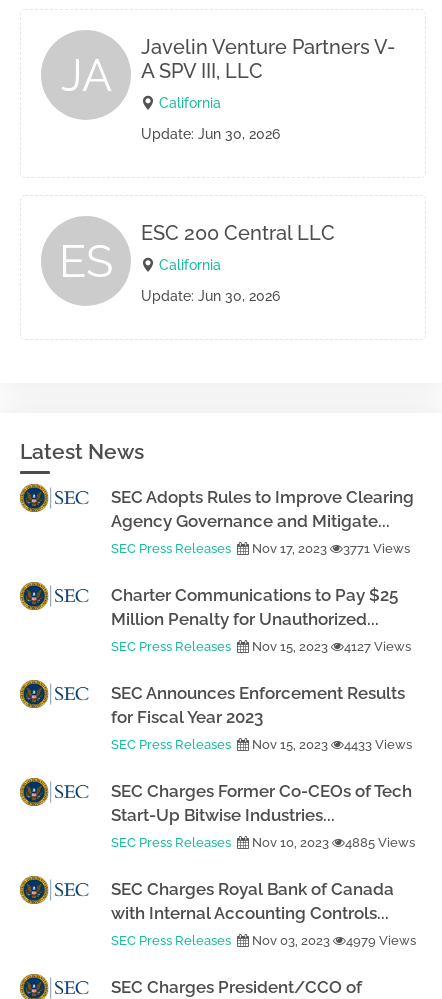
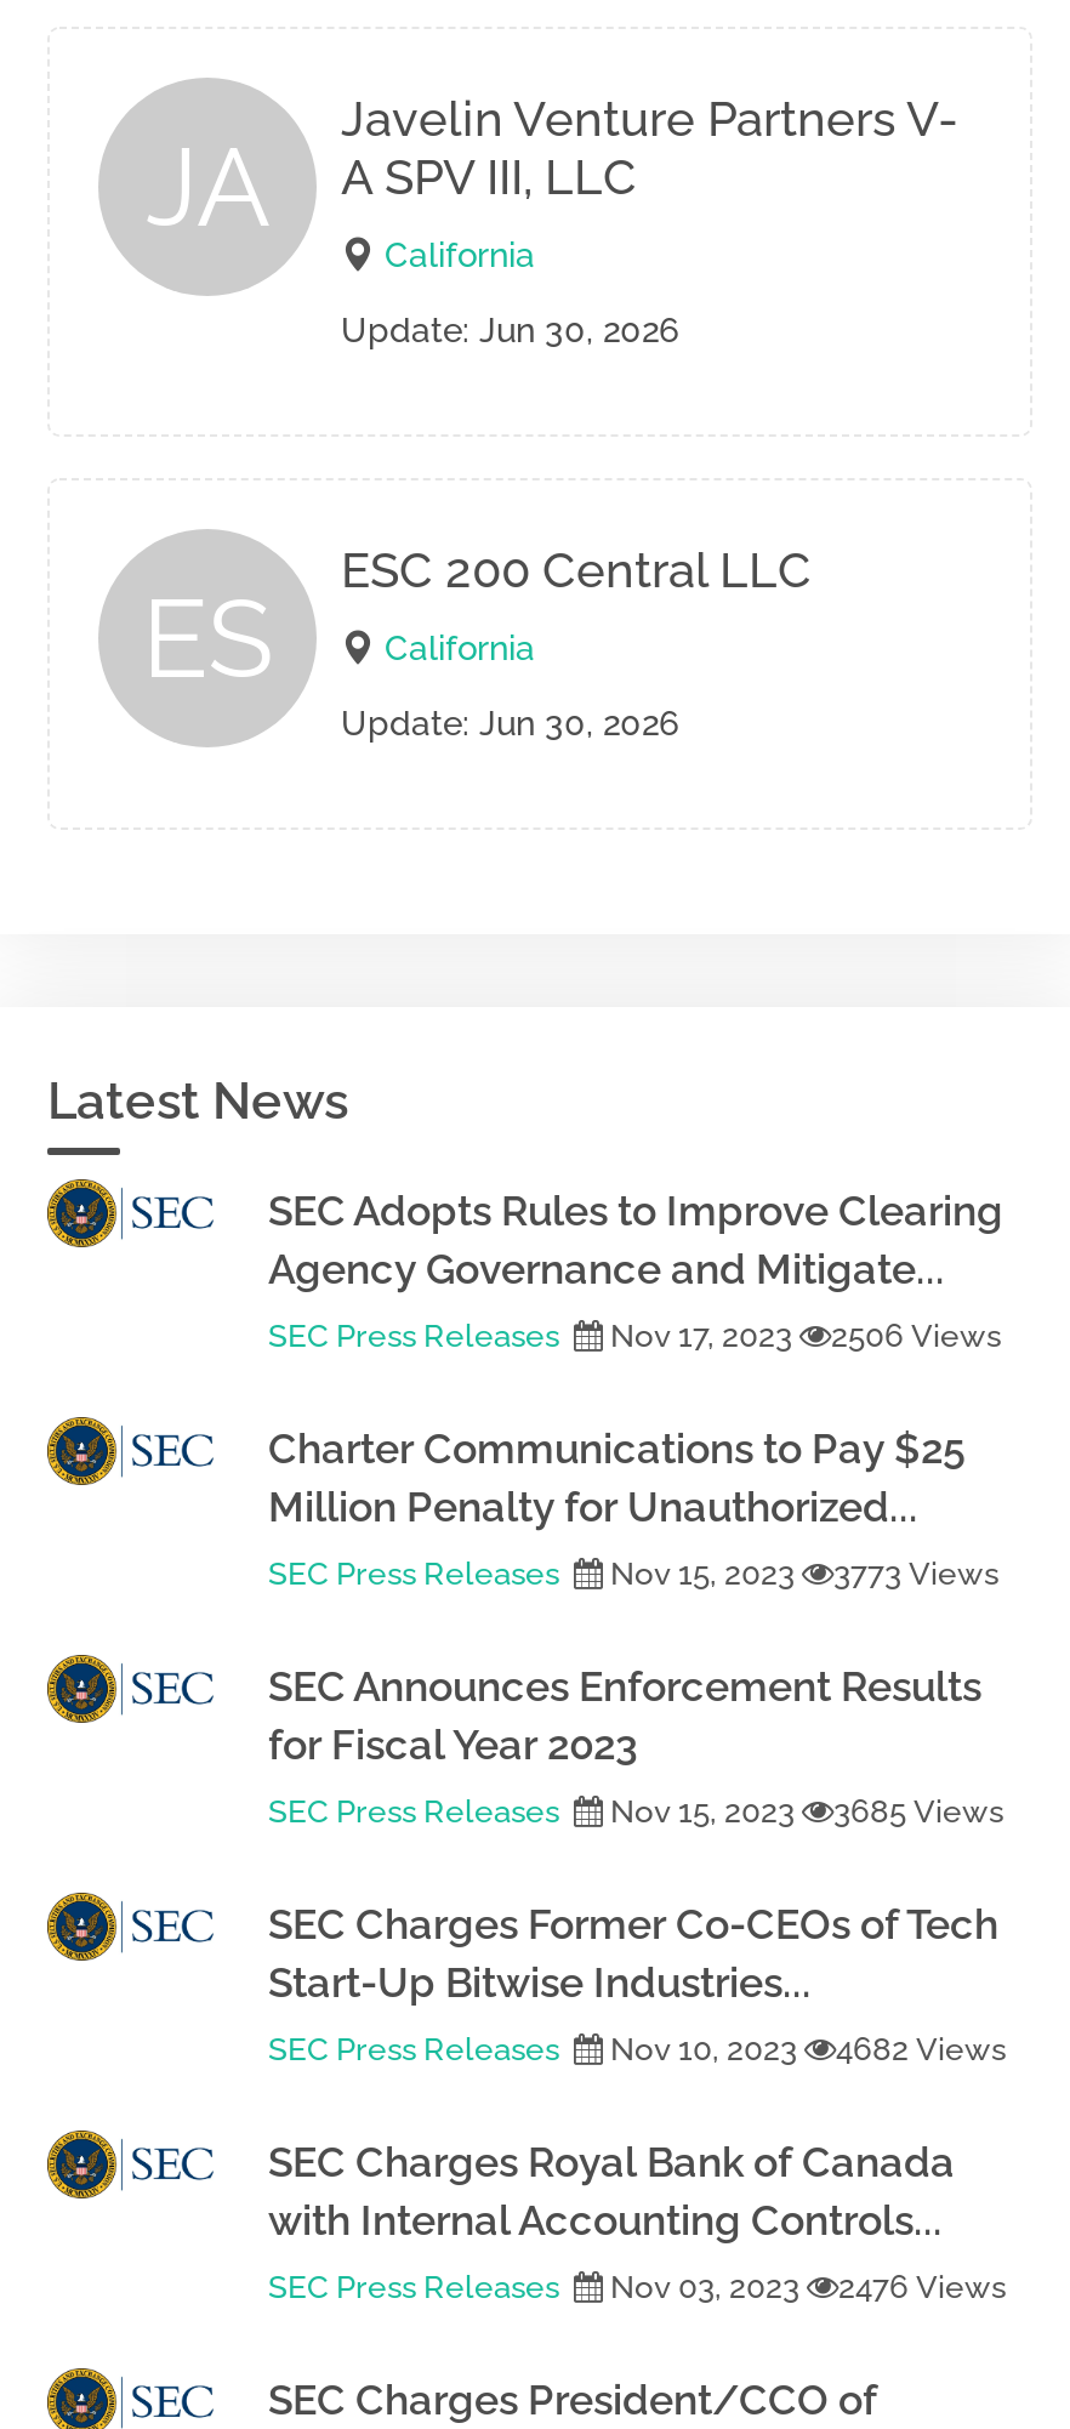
- SEC Press Releases Nov 17, 2023 3771 Views
+ SEC Press Releases Nov 17, 2023 2506 Views

- SEC Press Releases Nov 15, 2023 4127 Views
+ SEC Press Releases Nov 15, 2023 3773 Views

- SEC Press Releases Nov 15, 2023 4433 Views
+ SEC Press Releases Nov 15, 2023 3685 Views

- SEC Press Releases Nov 10, 2023 4885 Views
+ SEC Press Releases Nov 10, 2023 4682 Views

- SEC Press Releases Nov 03, 2023 4979 Views
+ SEC Press Releases Nov 03, 2023 2476 Views
